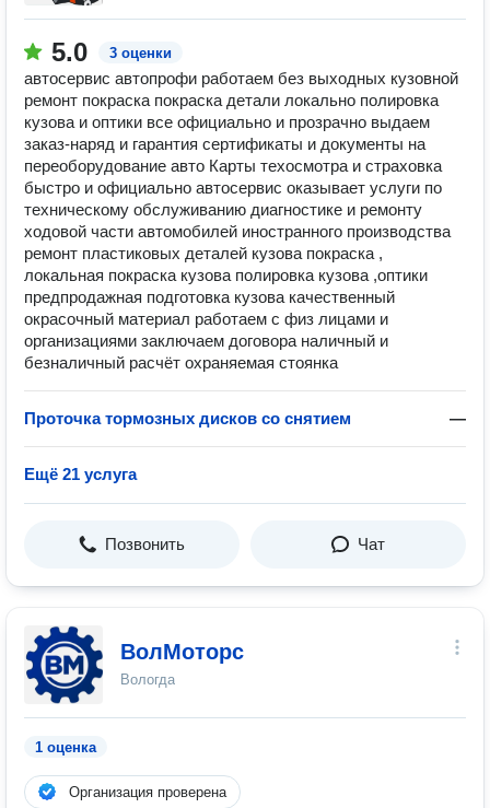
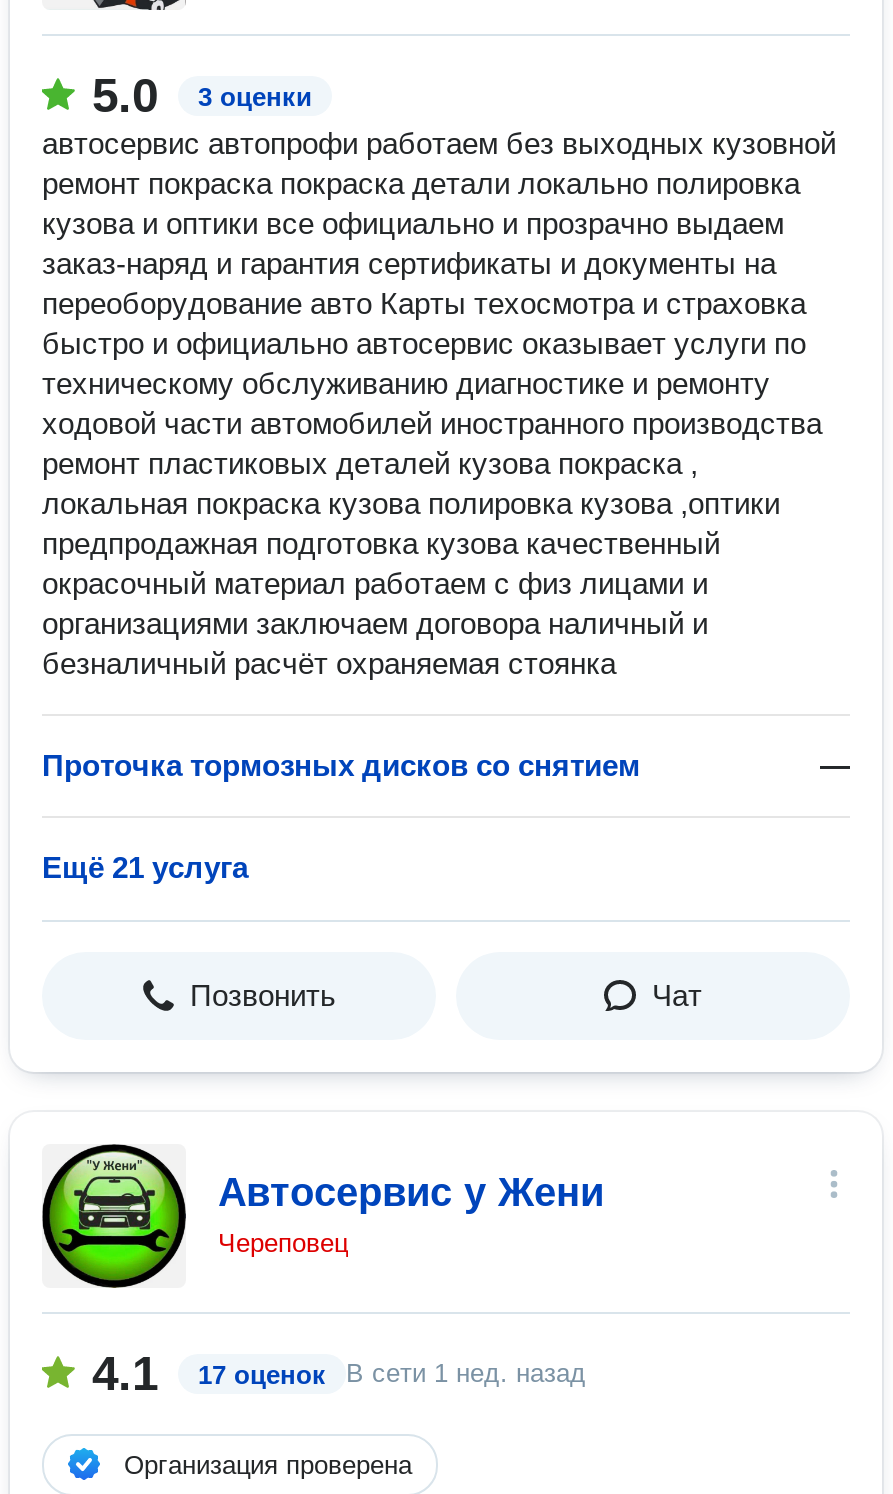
- [image]
- ВолМоторс
- Вологда
+ [image]
+ Автосервис у Жени
+ Череповец

- 1 оценка
+ 4.1
+ 17 оценок
+ В сети 1 нед. назад
